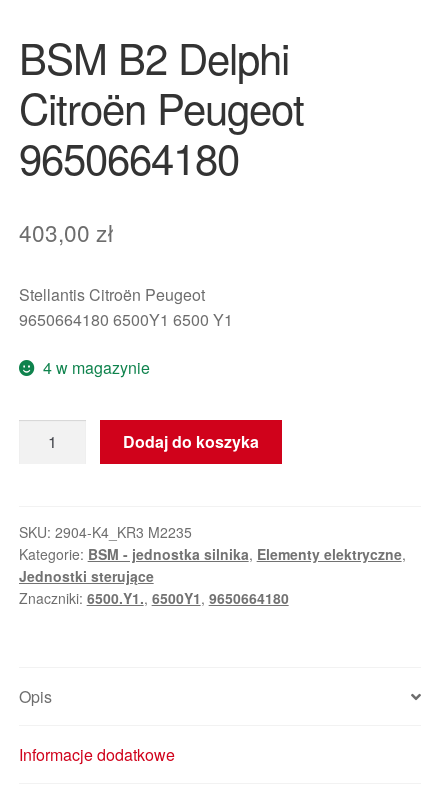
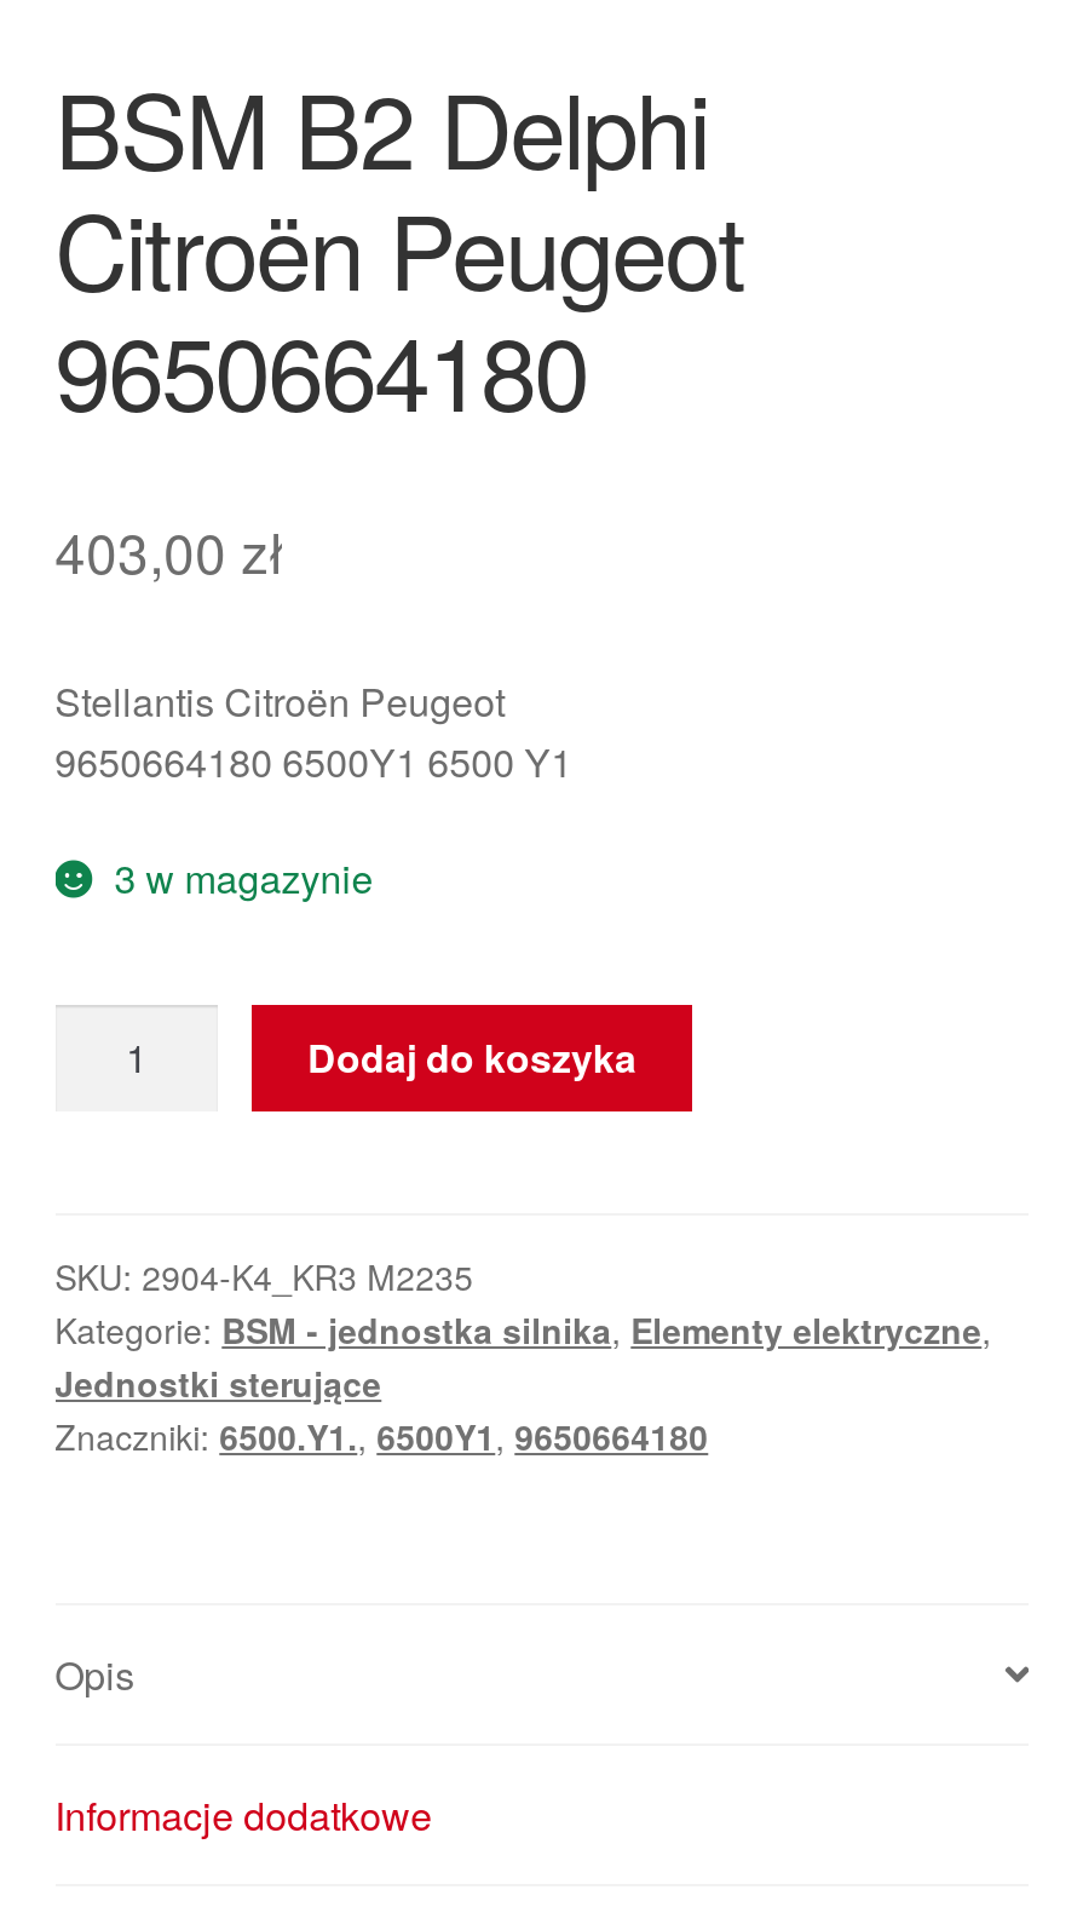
- 4 w magazynie
+ 3 w magazynie
